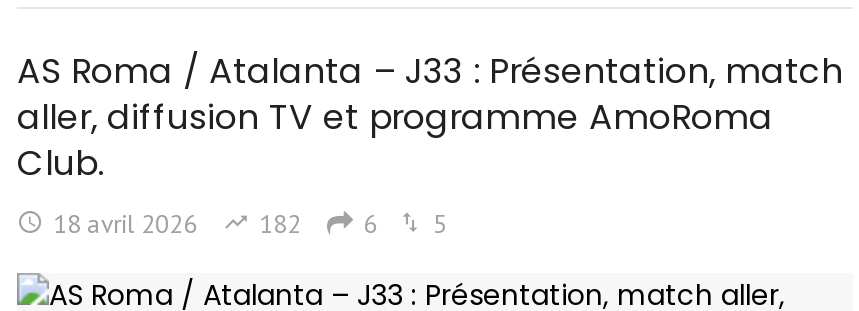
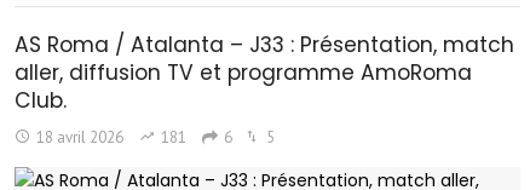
- 18 avril 2026 182 6 5
+ 18 avril 2026 181 6 5
